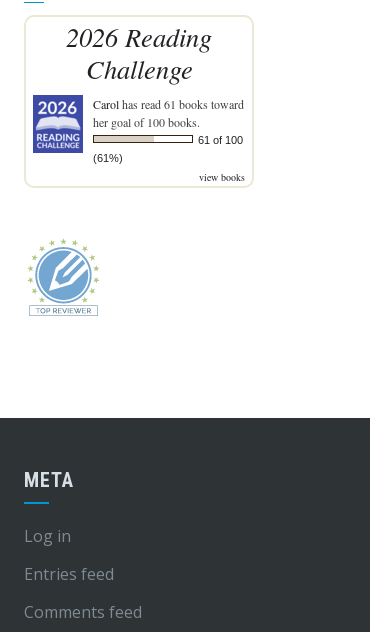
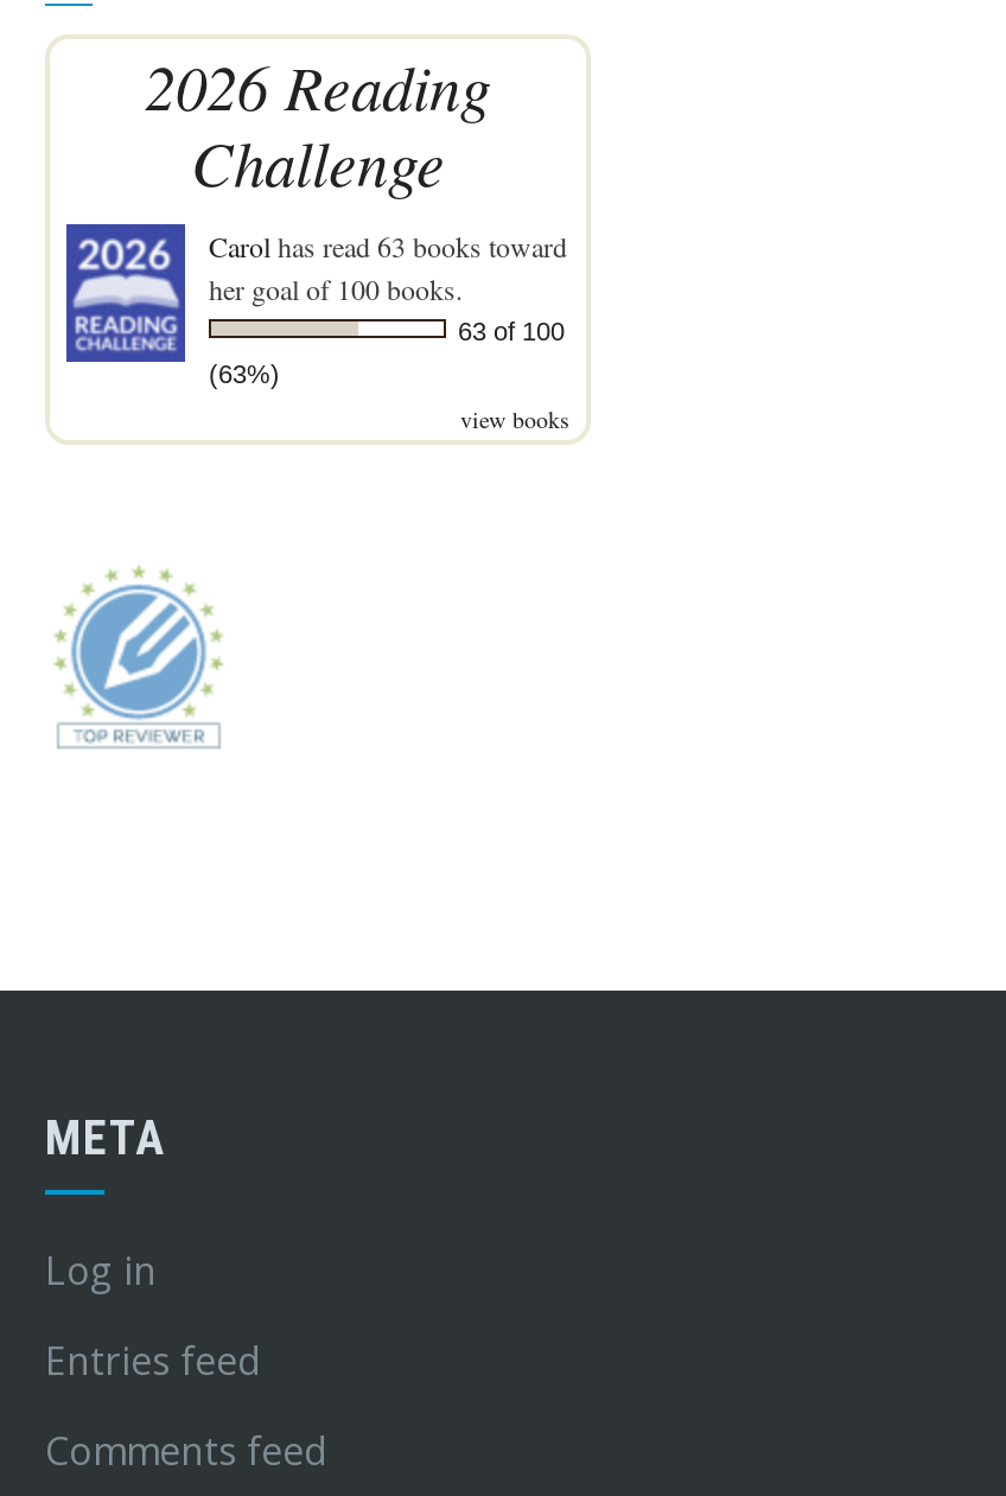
- Carol has read 61 books toward
+ Carol has read 63 books toward

- 61 of 100
+ 63 of 100

- (61%)
+ (63%)
